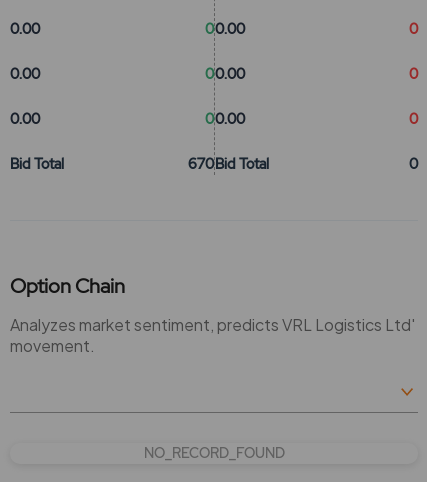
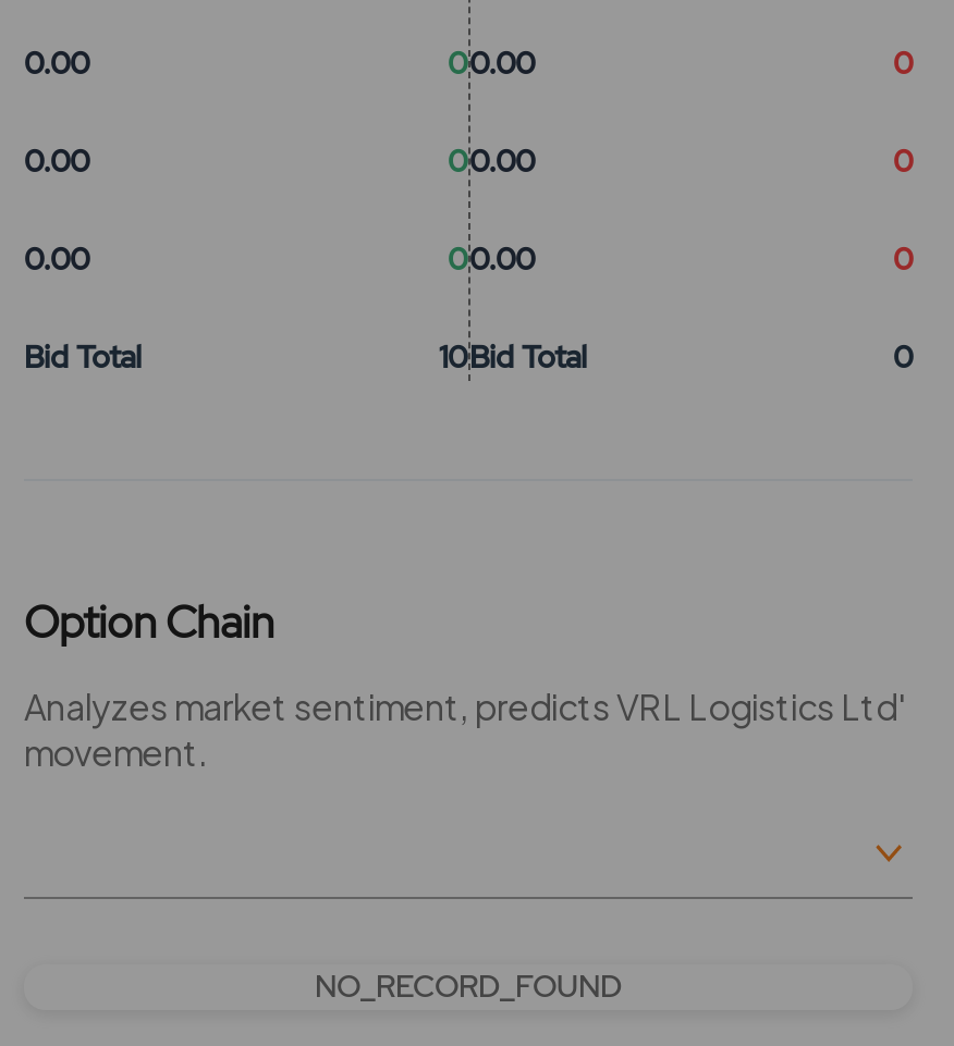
- 670 Bid Total
+ 10 Bid Total
